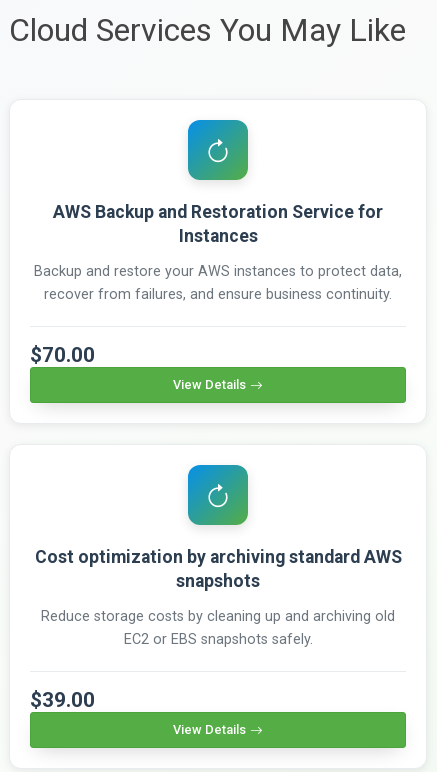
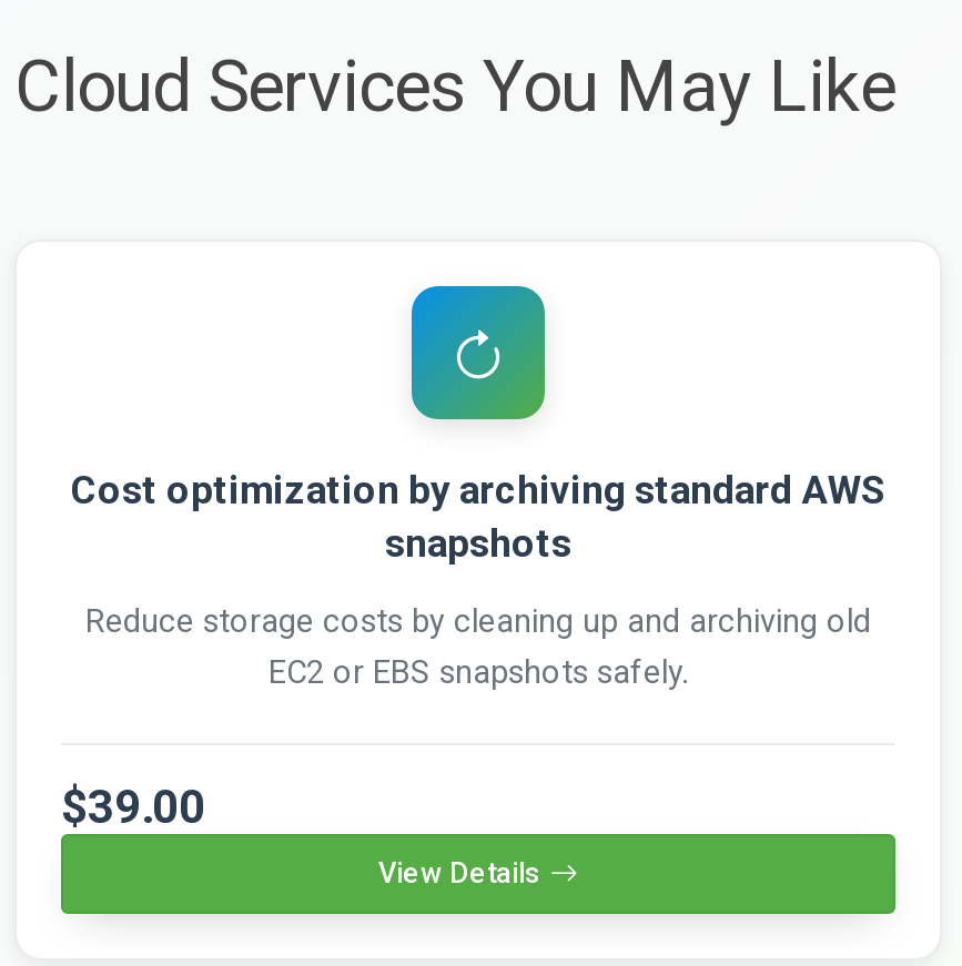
- AWS Backup and Restoration Service for
- Instances
- Backup and restore your AWS instances to protect data,
- recover from failures, and ensure business continuity.
- $70.00
- View Details
